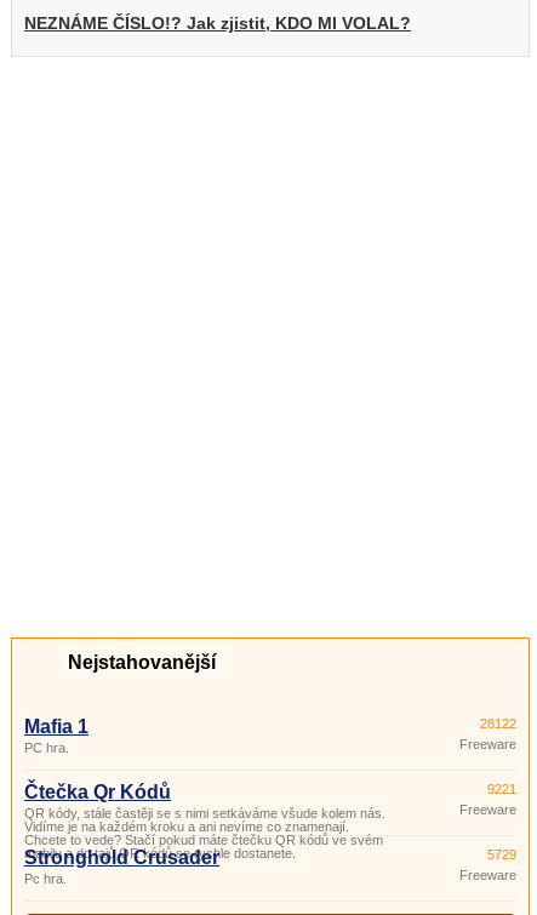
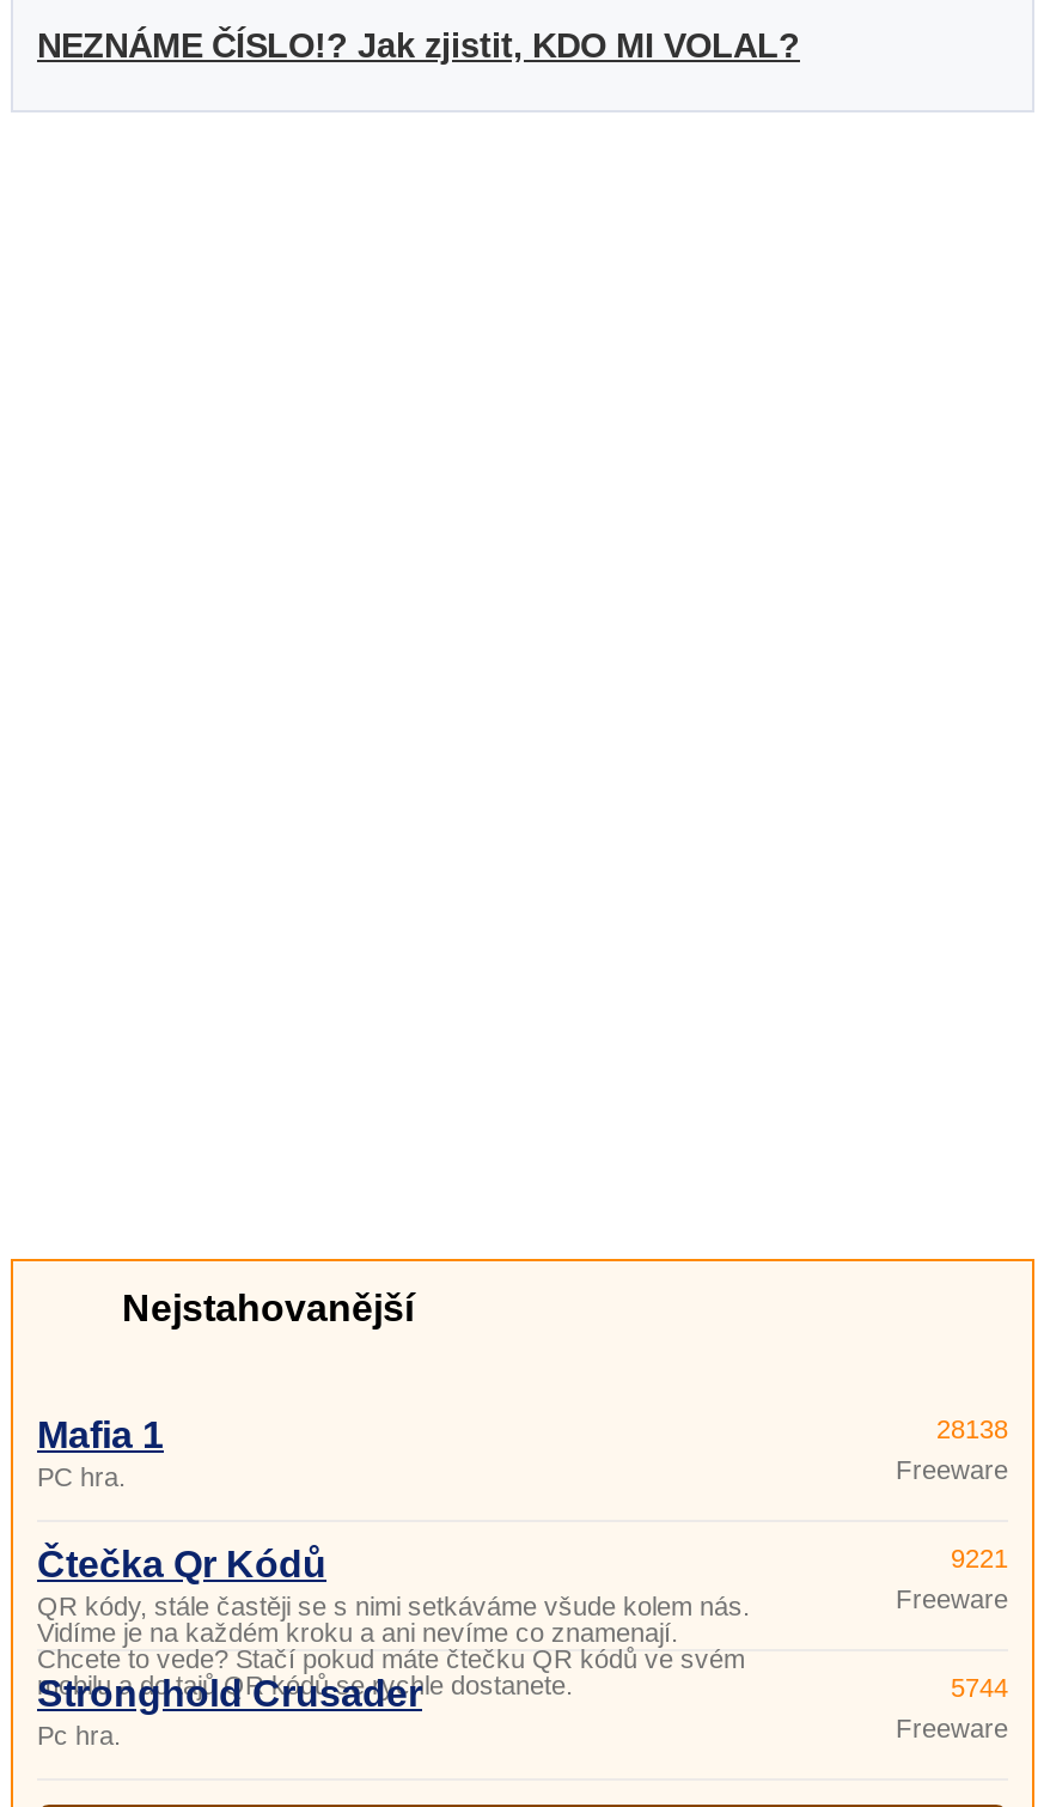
- 28122
+ 28138

- 5729
+ 5744
